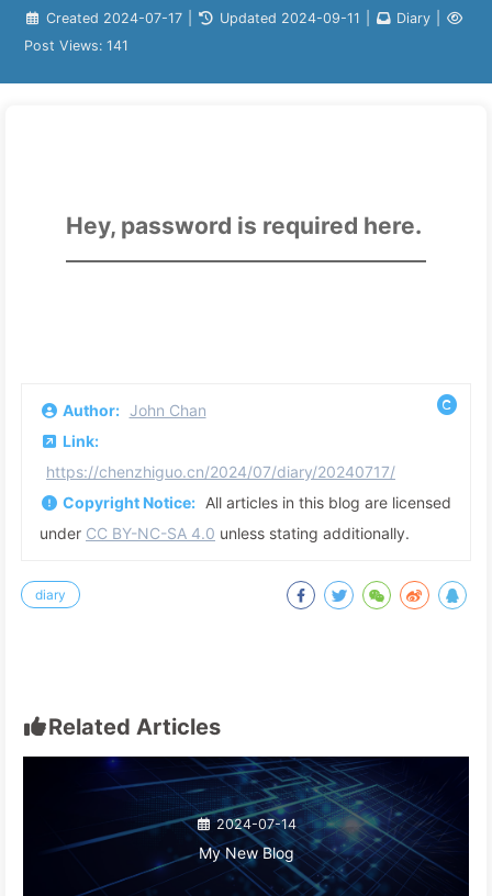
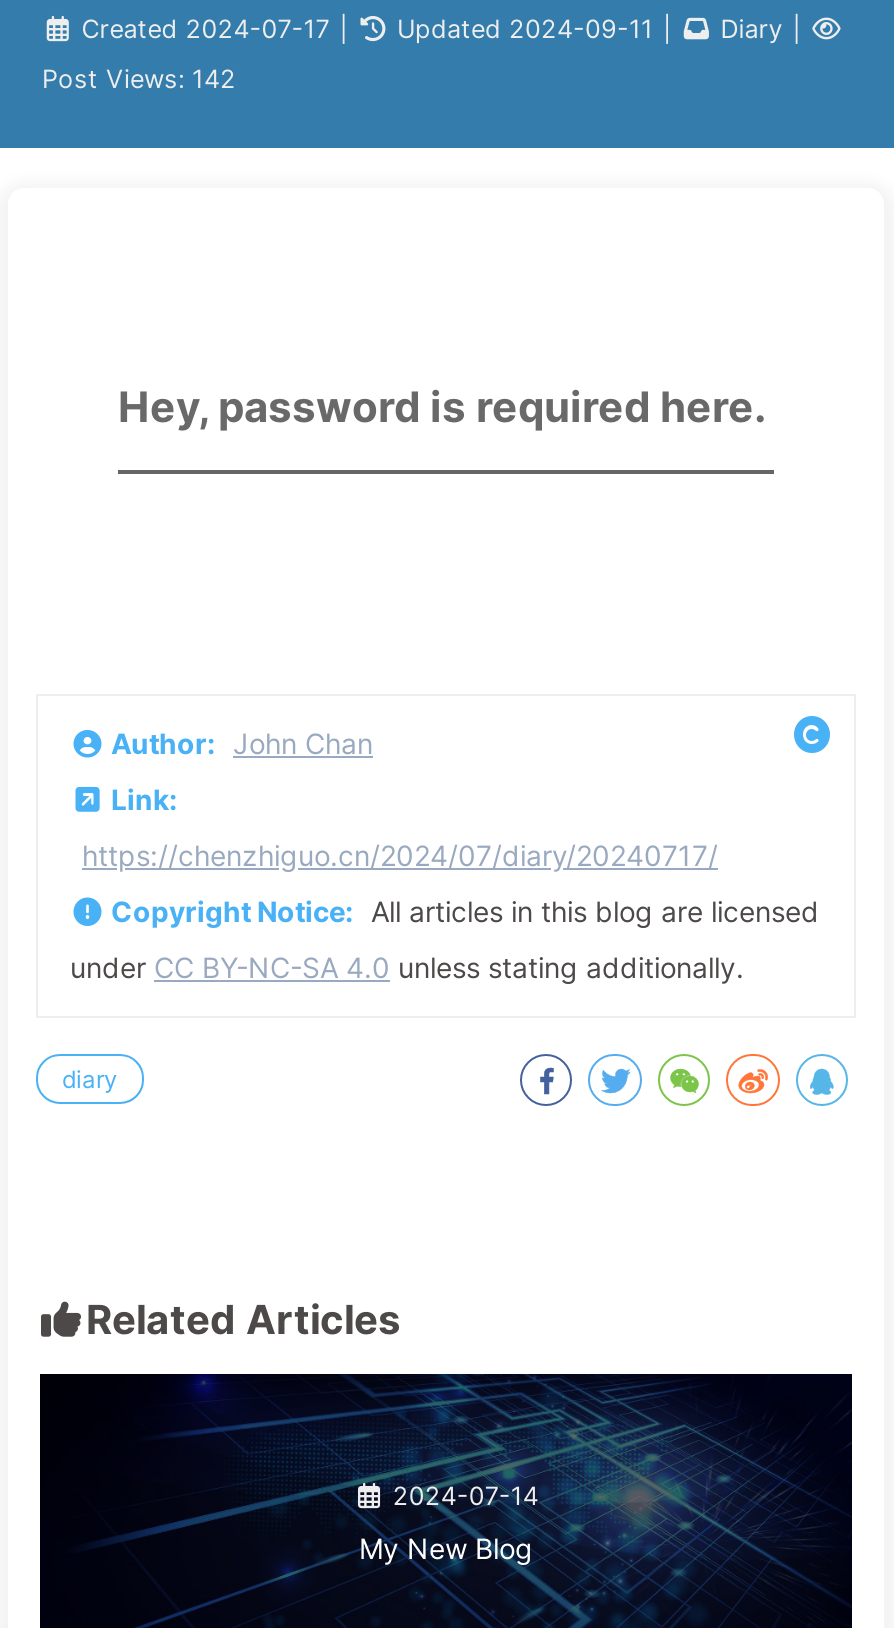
- Post Views: 141
+ Post Views: 142
